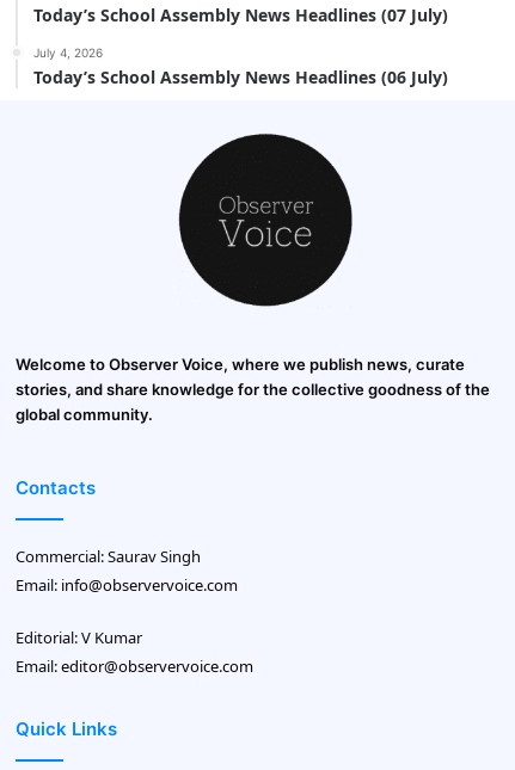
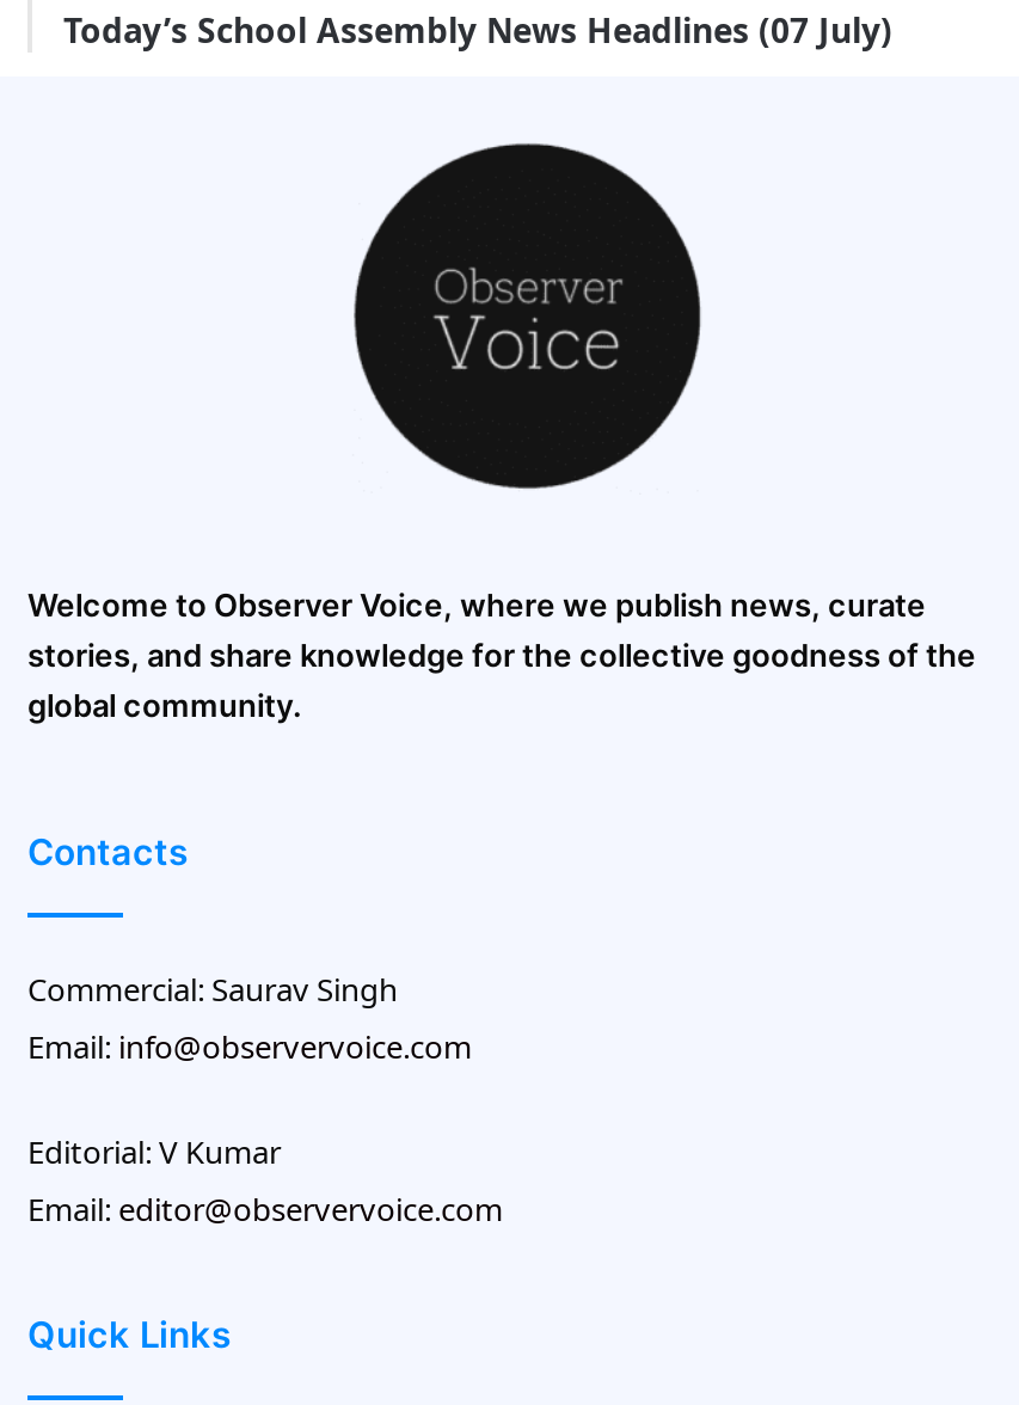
- July 4, 2026
- Today’s School Assembly News Headlines (06 July)
